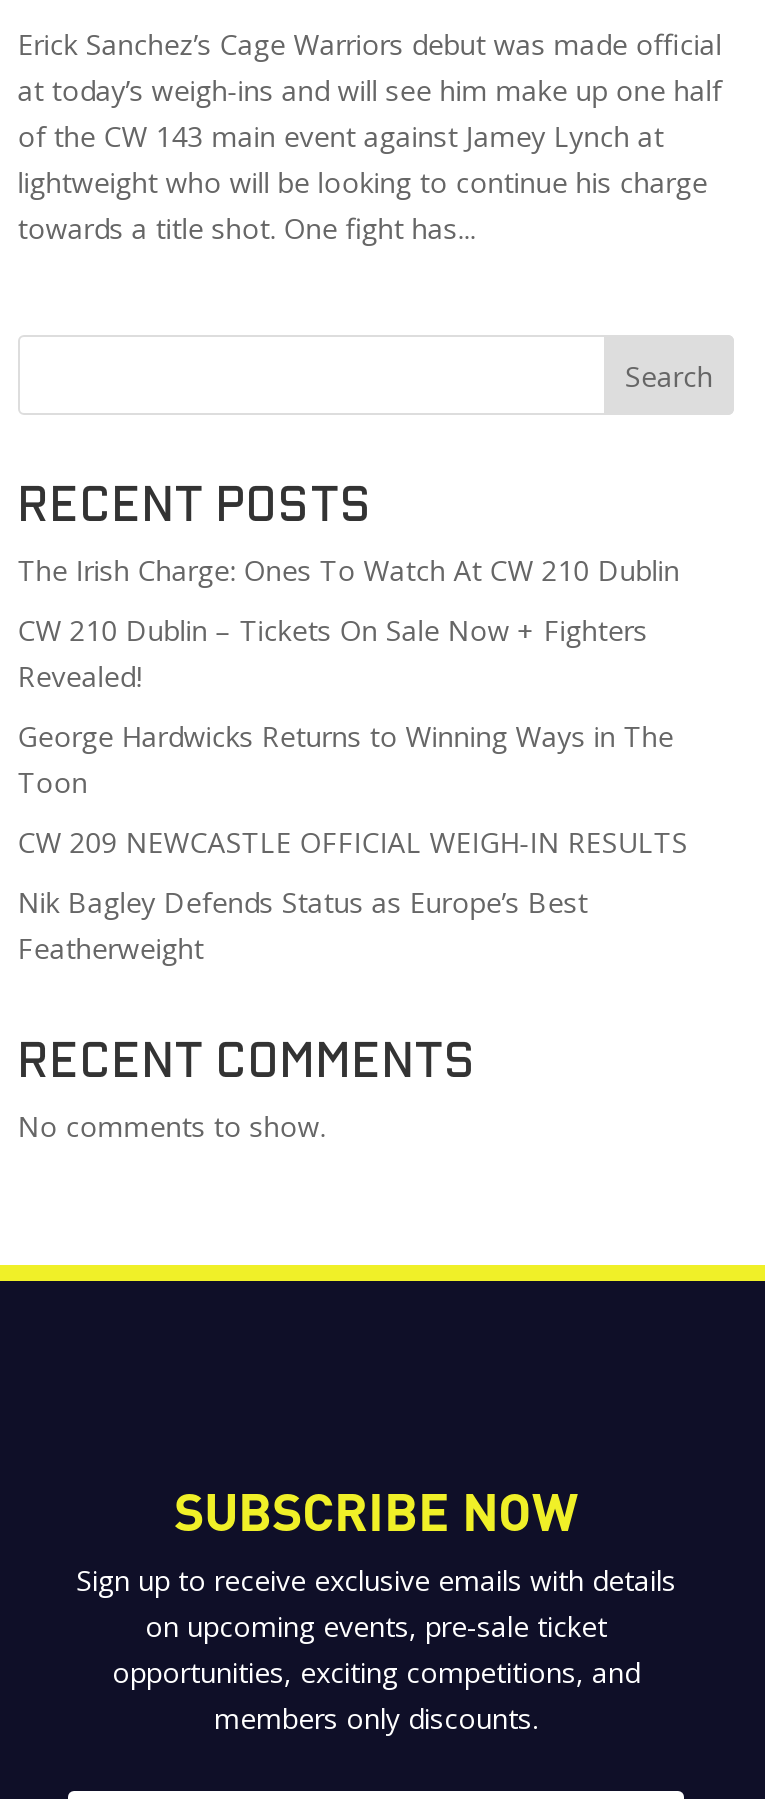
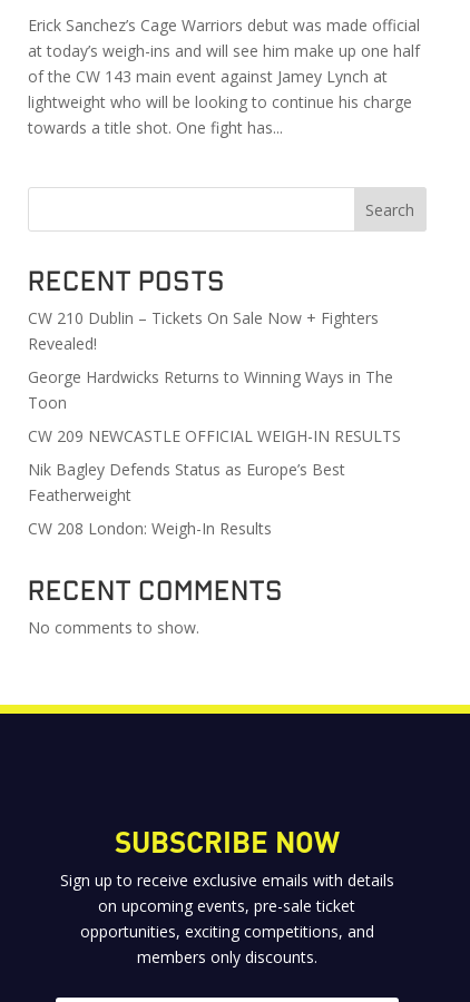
- The Irish Charge: Ones To Watch At CW 210 Dublin

moved up: CW 210 Dublin – Tickets On Sale Now + Fighters | Revealed! | George Hardwicks Returns to Winning Ways in The | Toon | CW 209 NEWCASTLE OFFICIAL WEIGH-IN RESULTS | Nik Bagley Defends Status as Europe’s Best | Featherweight

+ CW 208 London: Weigh-In Results
